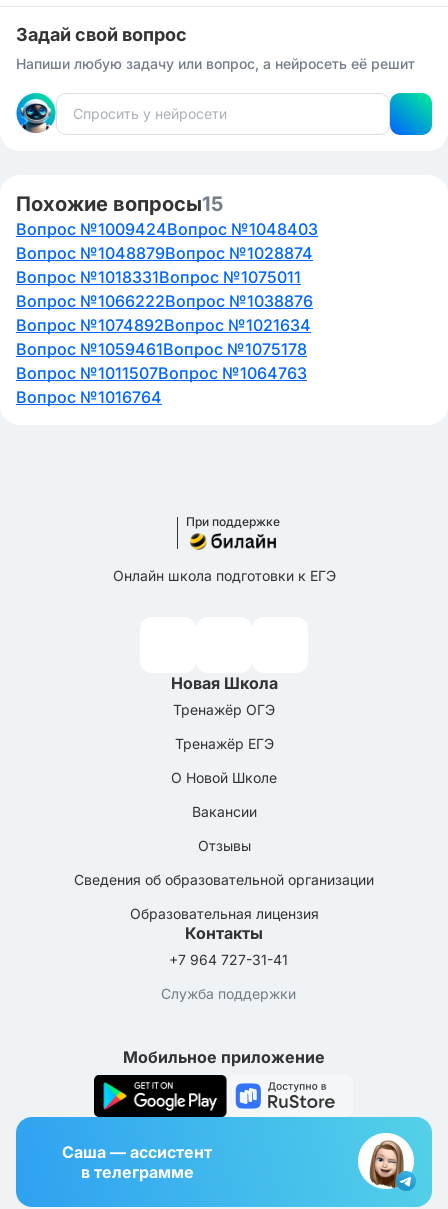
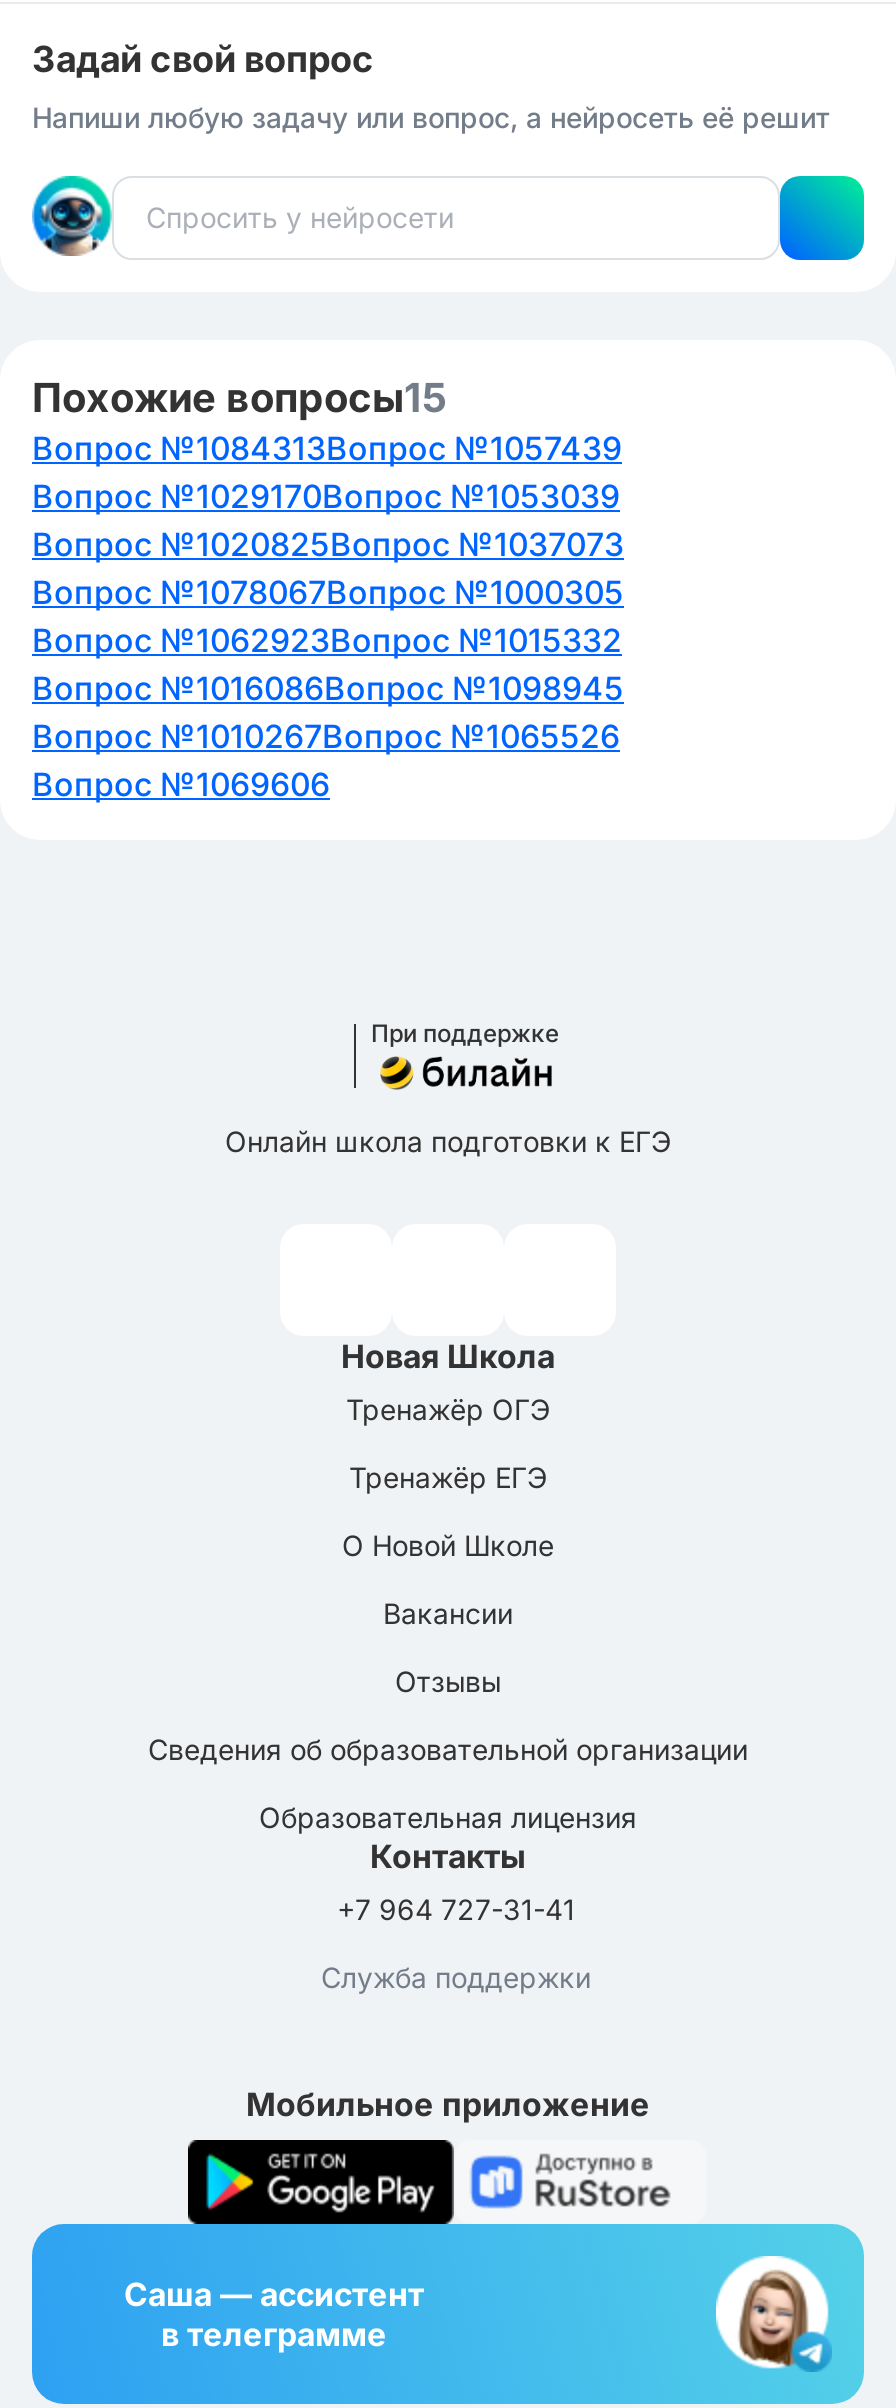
- Вопрос №1009424Вопрос №1048403
+ Вопрос №1084313Вопрос №1057439

- Вопрос №1048879Вопрос №1028874
+ Вопрос №1029170Вопрос №1053039

- Вопрос №1018331Вопрос №1075011
+ Вопрос №1020825Вопрос №1037073

- Вопрос №1066222Вопрос №1038876
+ Вопрос №1078067Вопрос №1000305

- Вопрос №1074892Вопрос №1021634
+ Вопрос №1062923Вопрос №1015332

- Вопрос №1059461Вопрос №1075178
+ Вопрос №1016086Вопрос №1098945

- Вопрос №1011507Вопрос №1064763
+ Вопрос №1010267Вопрос №1065526

- Вопрос №1016764
+ Вопрос №1069606
